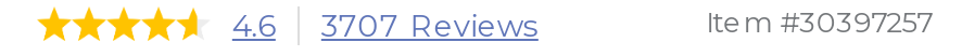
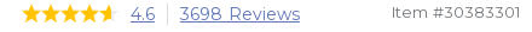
- 4.6 3707 Reviews
+ 4.6 3698 Reviews

- Item #30397257
+ Item #30383301
